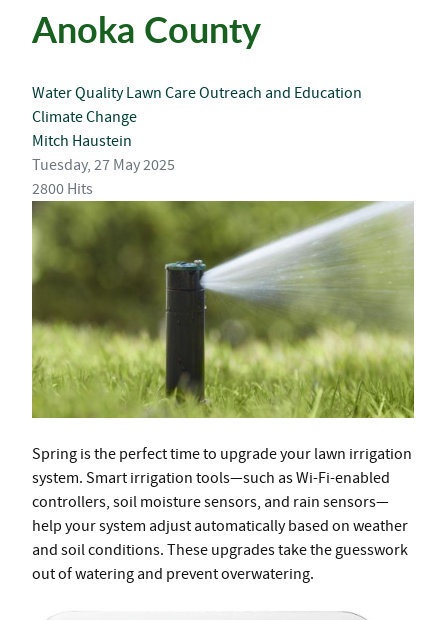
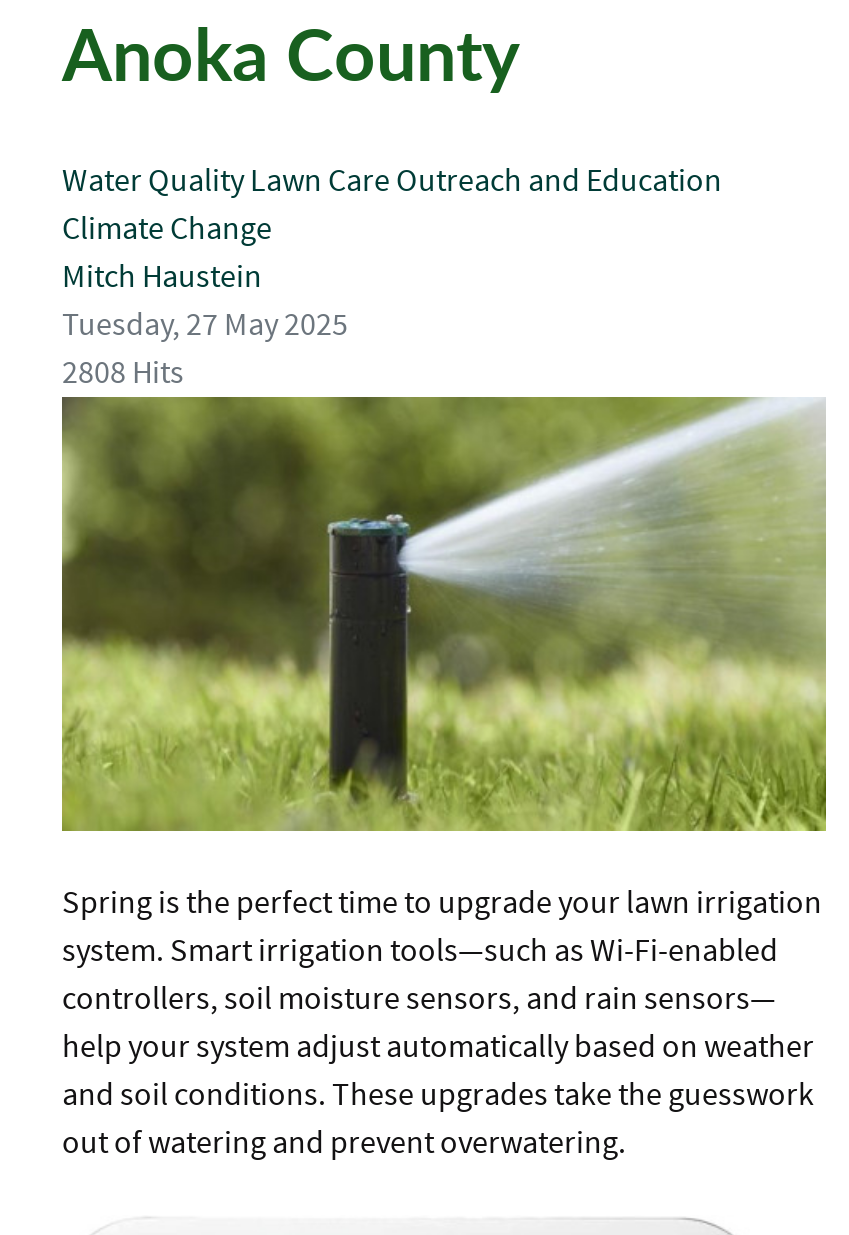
- 2800 Hits
+ 2808 Hits
